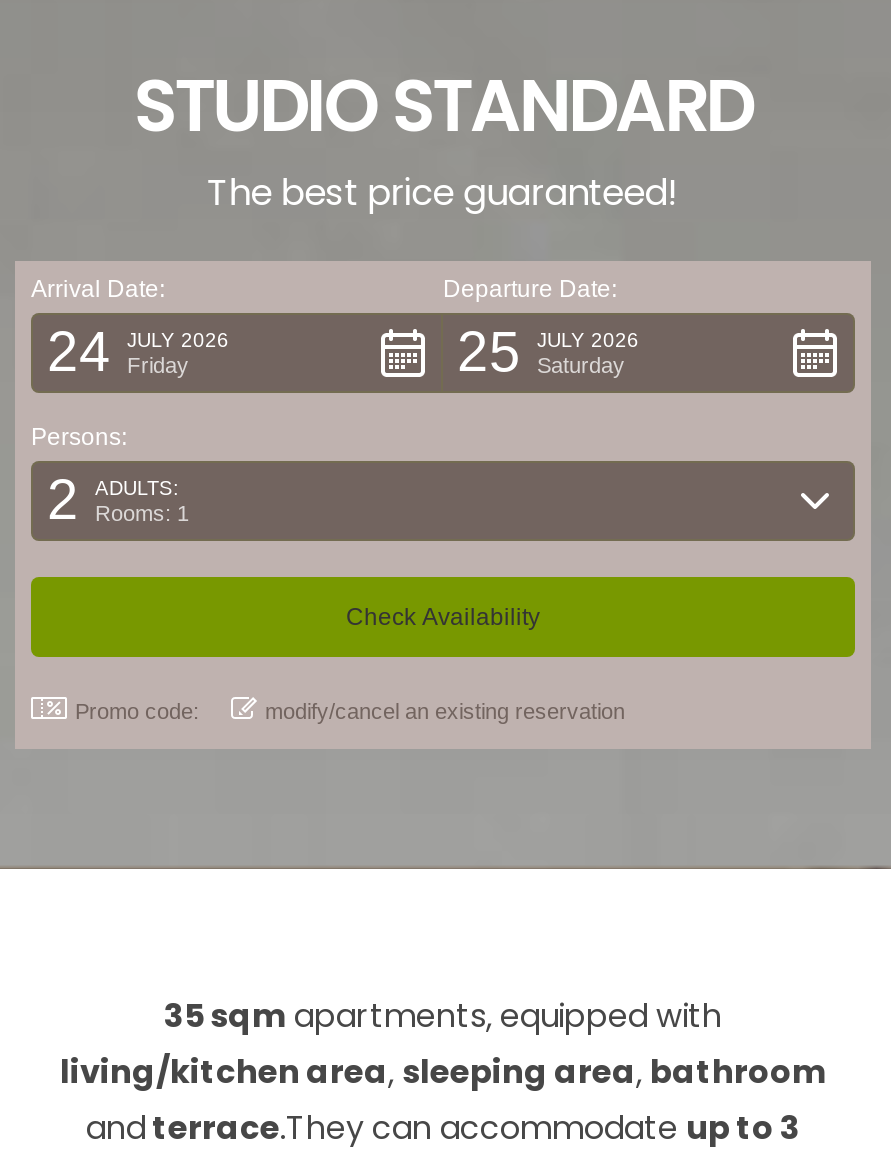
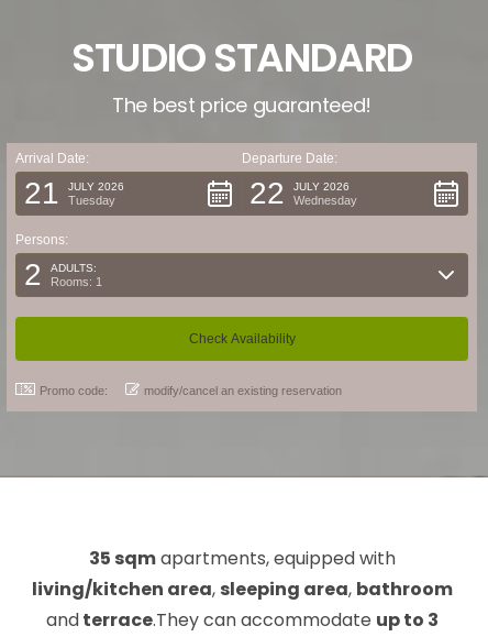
- 24
+ 21

- 25
+ 22

- Friday
+ Tuesday

- Saturday
+ Wednesday
